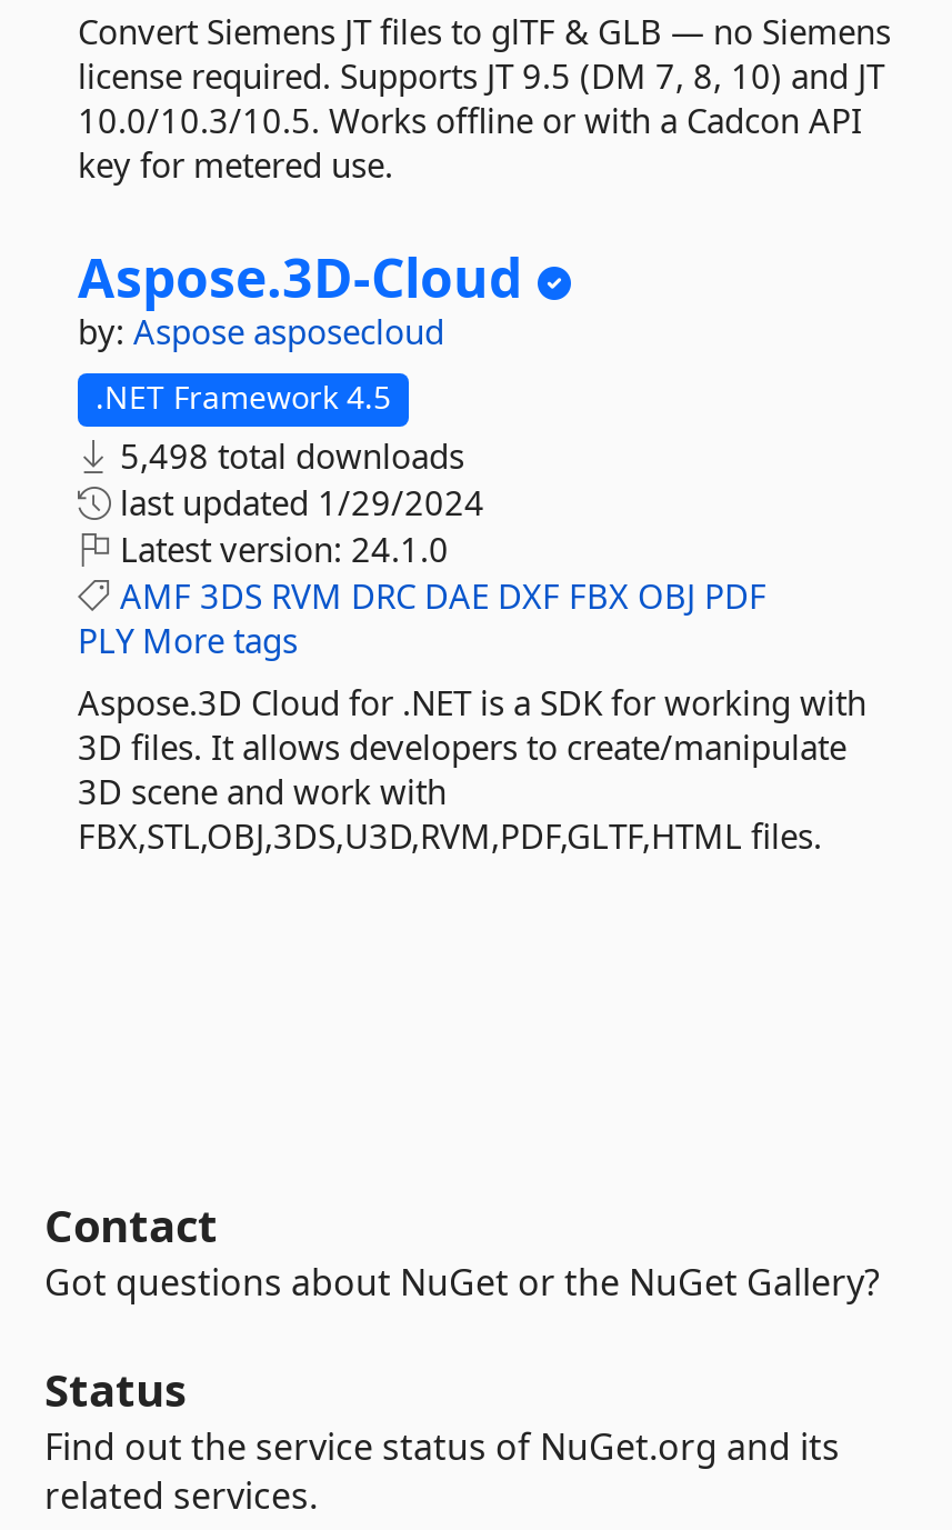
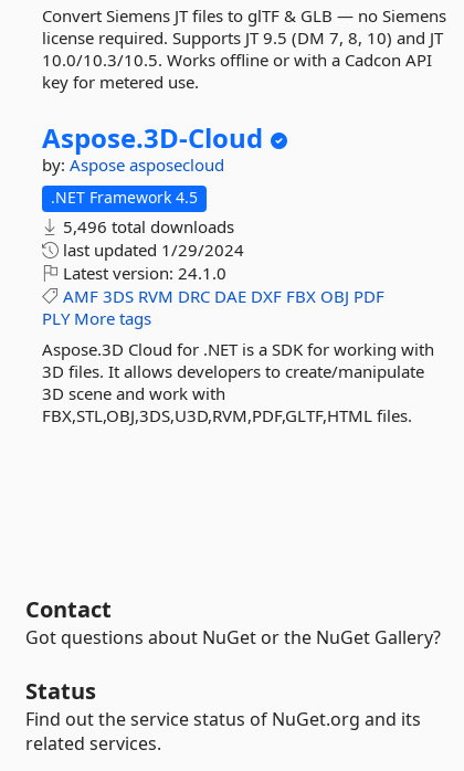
- 5,498 total downloads
+ 5,496 total downloads
